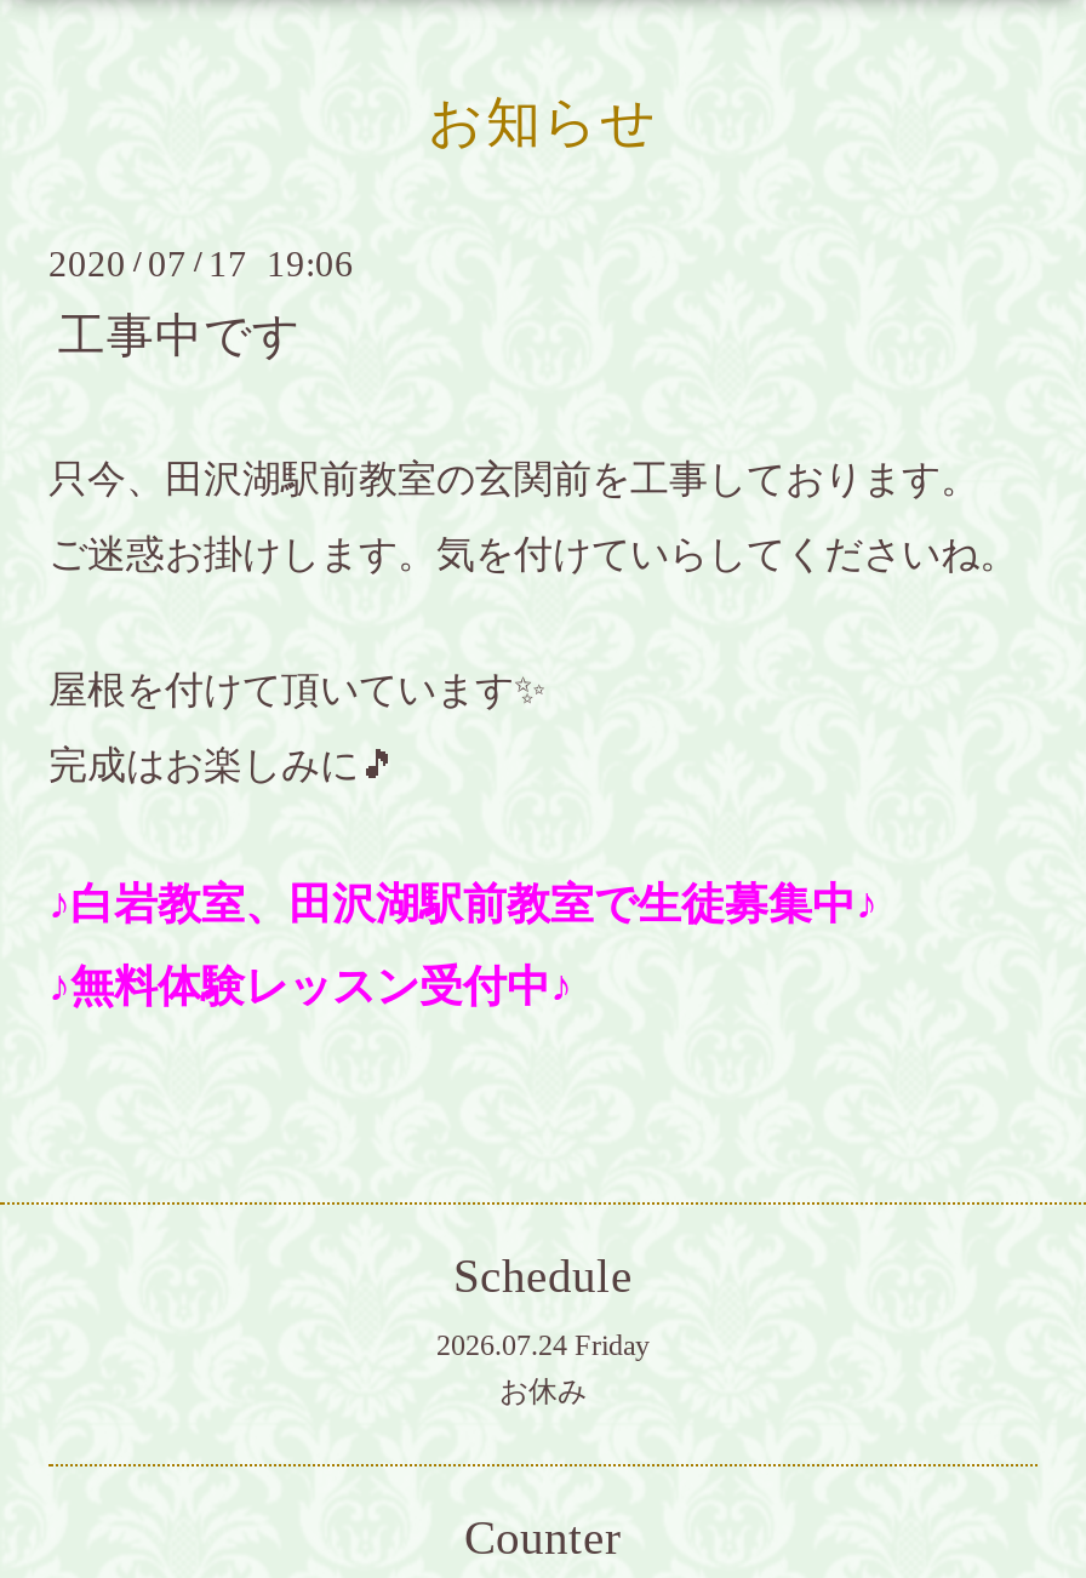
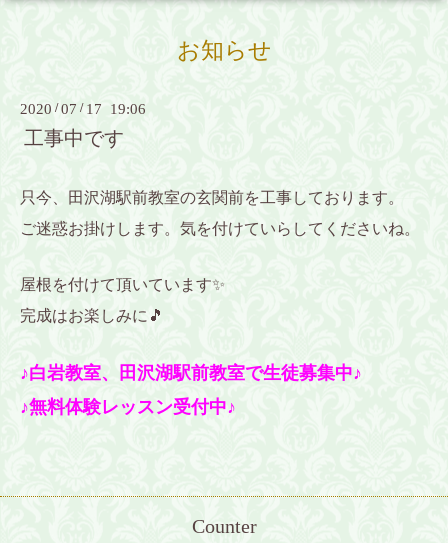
- Schedule
- 2026.07.24 Friday
- お休み
